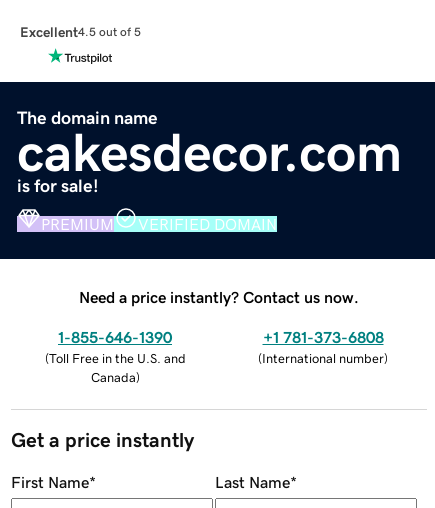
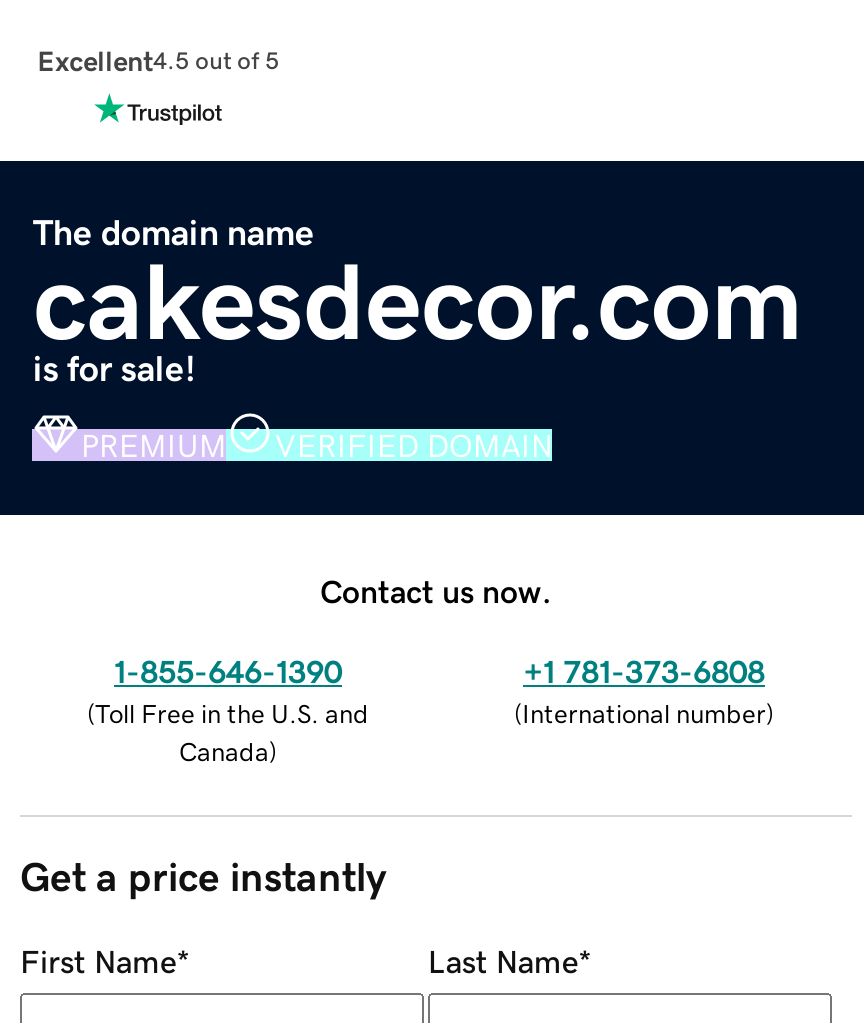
- Need a price instantly? Contact us now.
+ Contact us now.
